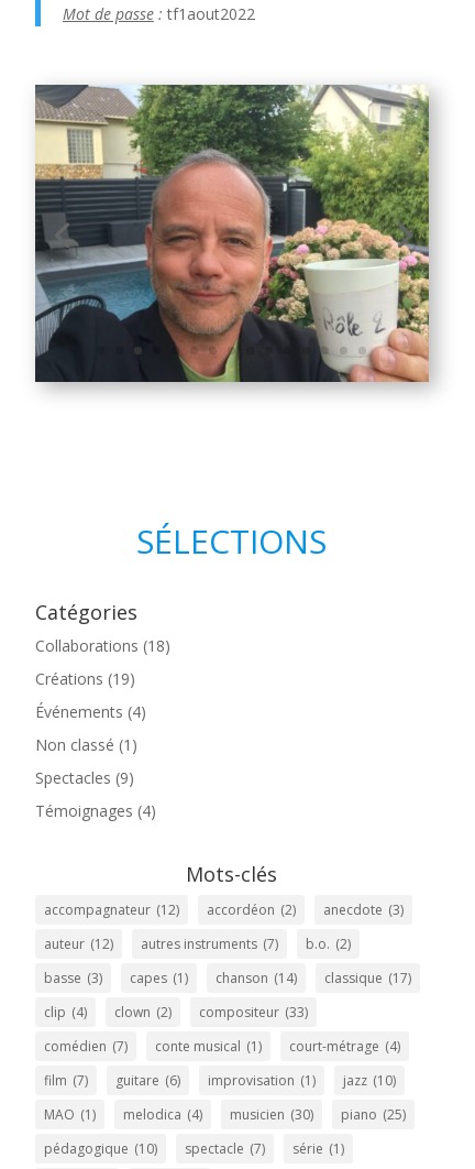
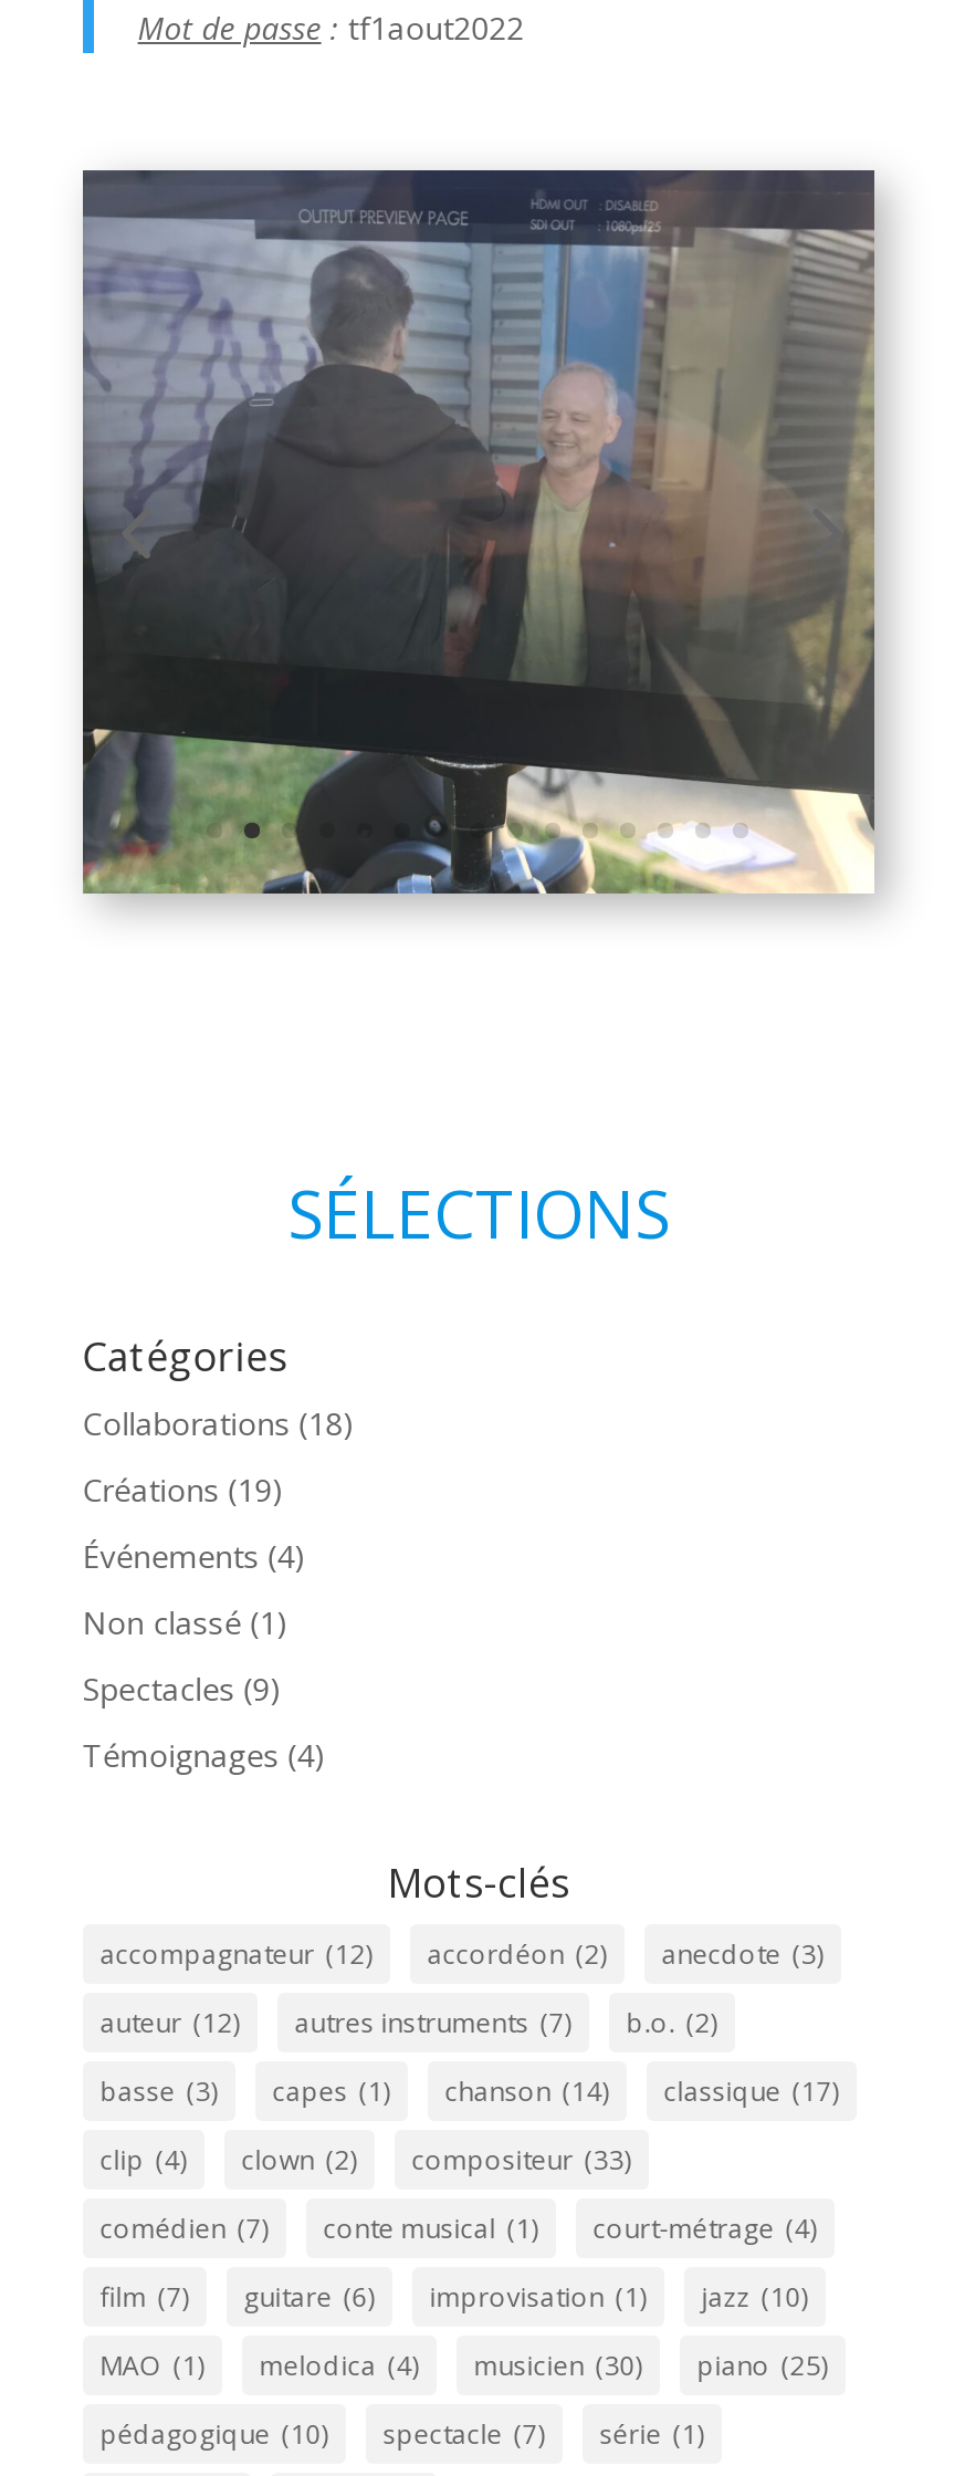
- [image]
+ [image]
